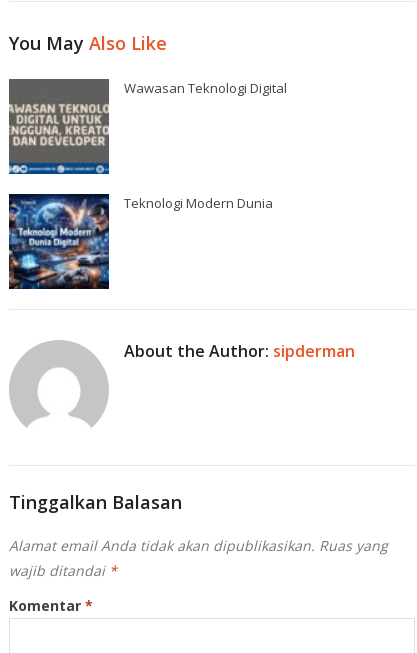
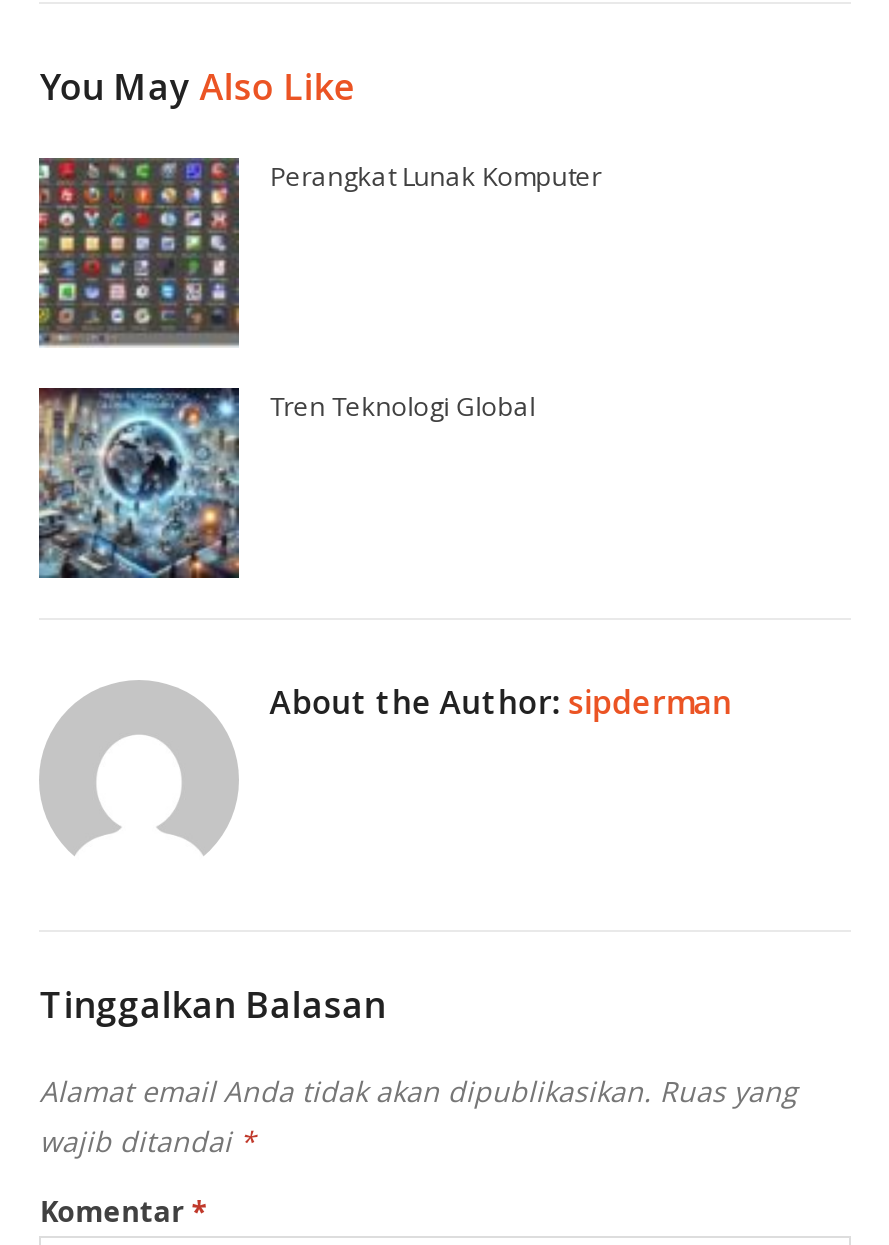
- [image]
- Wawasan Teknologi Digital
+ [image]
+ Perangkat Lunak Komputer

- [image]
- Teknologi Modern Dunia
+ [image]
+ Tren Teknologi Global
